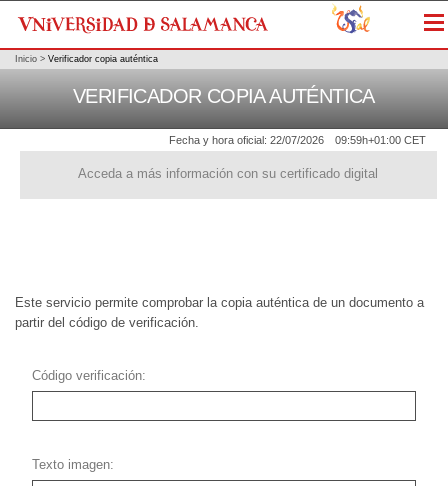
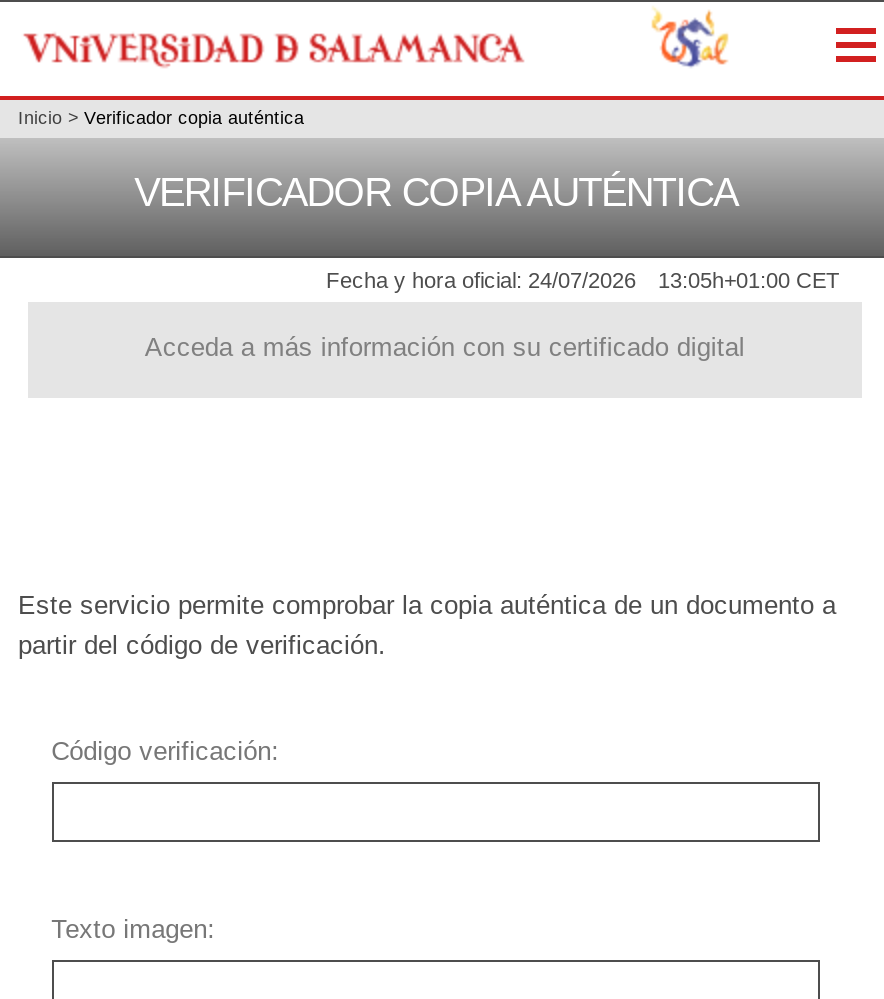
- Fecha y hora oficial: 22/07/2026
+ Fecha y hora oficial: 24/07/2026

- 09:59h+01:00 CET
+ 13:05h+01:00 CET
